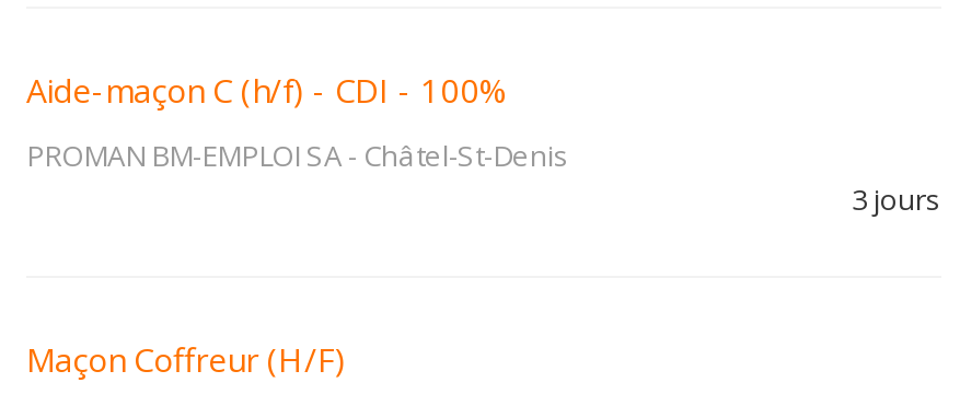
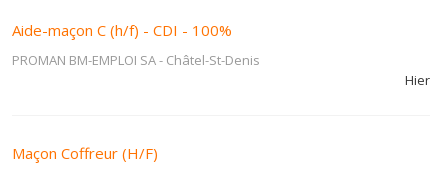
- 3 jours
+ Hier
